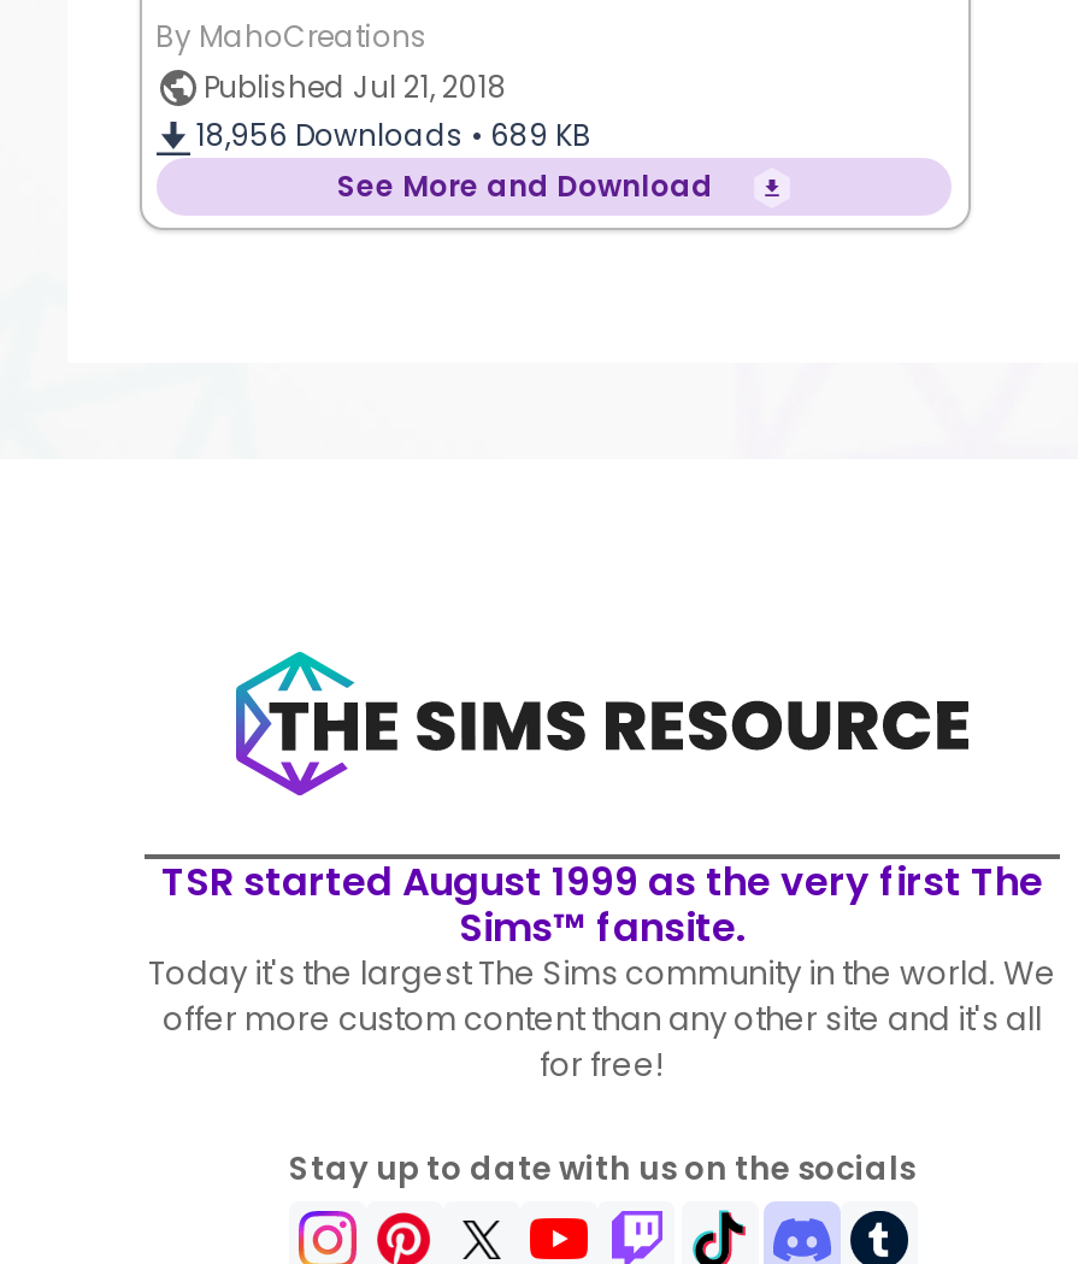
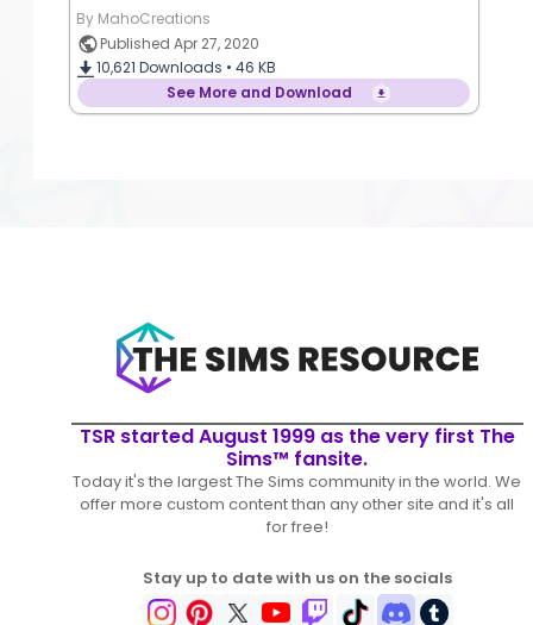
- Published Jul 21, 2018
+ Published Apr 27, 2020

- 18,956 Downloads • 689 KB
+ 10,621 Downloads • 46 KB
